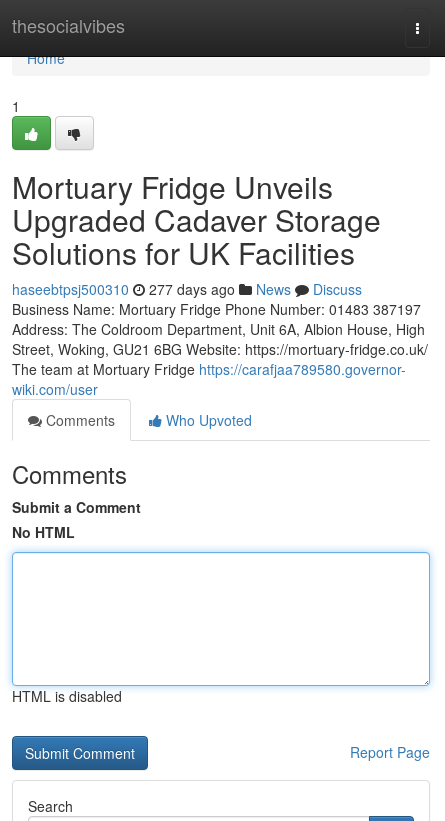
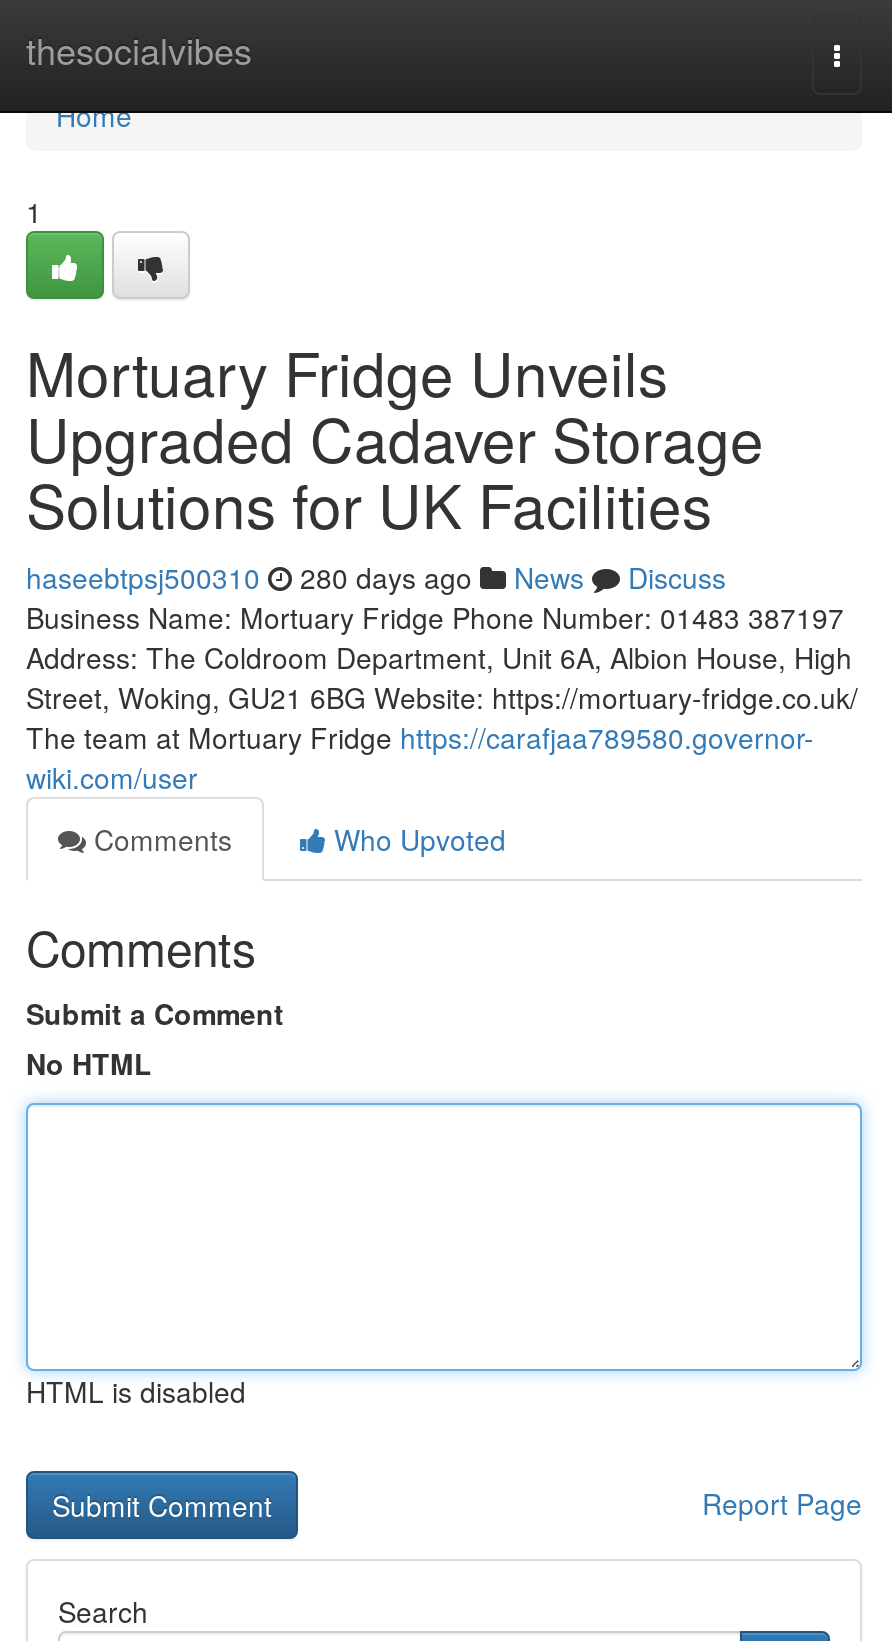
- haseebtpsj500310 277 days ago News Discuss
+ haseebtpsj500310 280 days ago News Discuss
